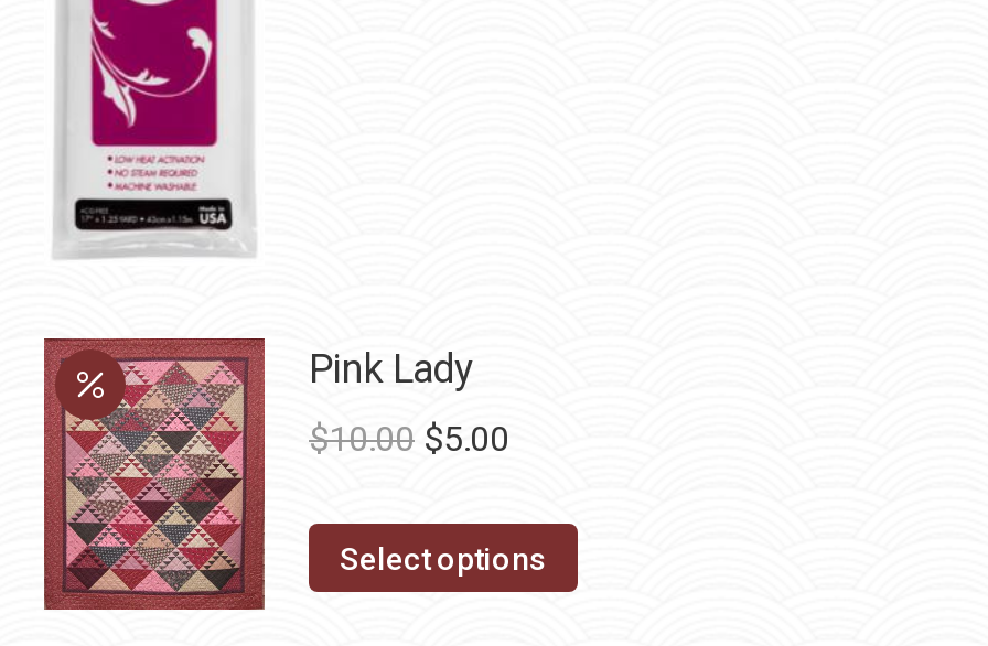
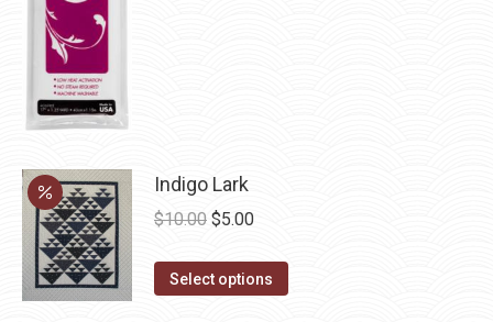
- [image]
- Pink Lady
+ [image]
+ Indigo Lark
